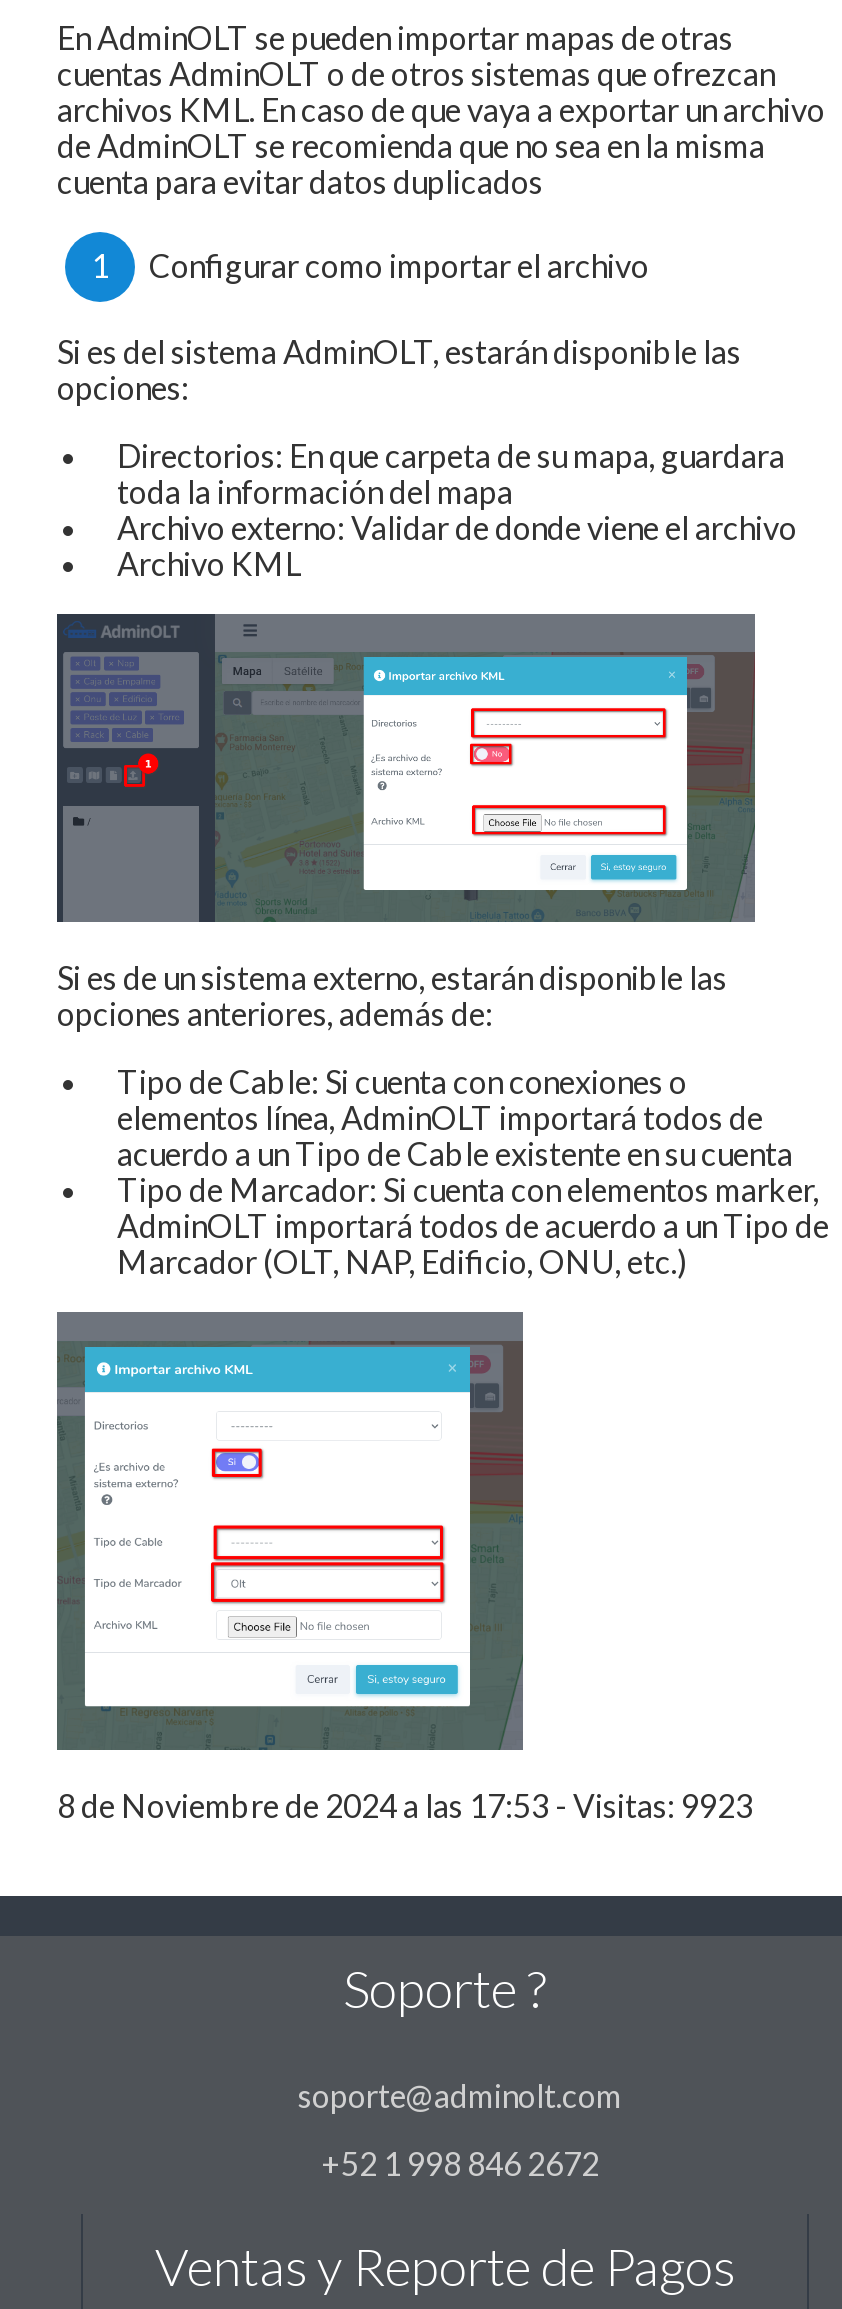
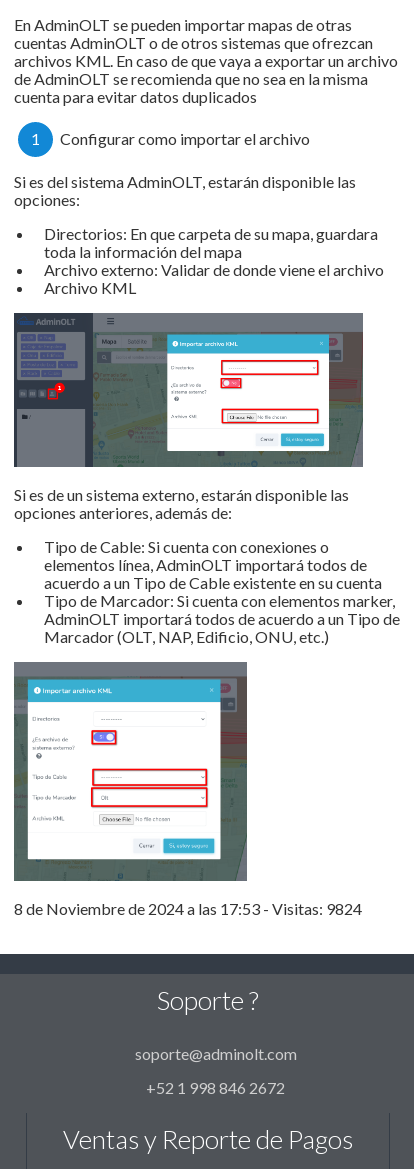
- 8 de Noviembre de 2024 a las 17:53 - Visitas: 9923
+ 8 de Noviembre de 2024 a las 17:53 - Visitas: 9824
